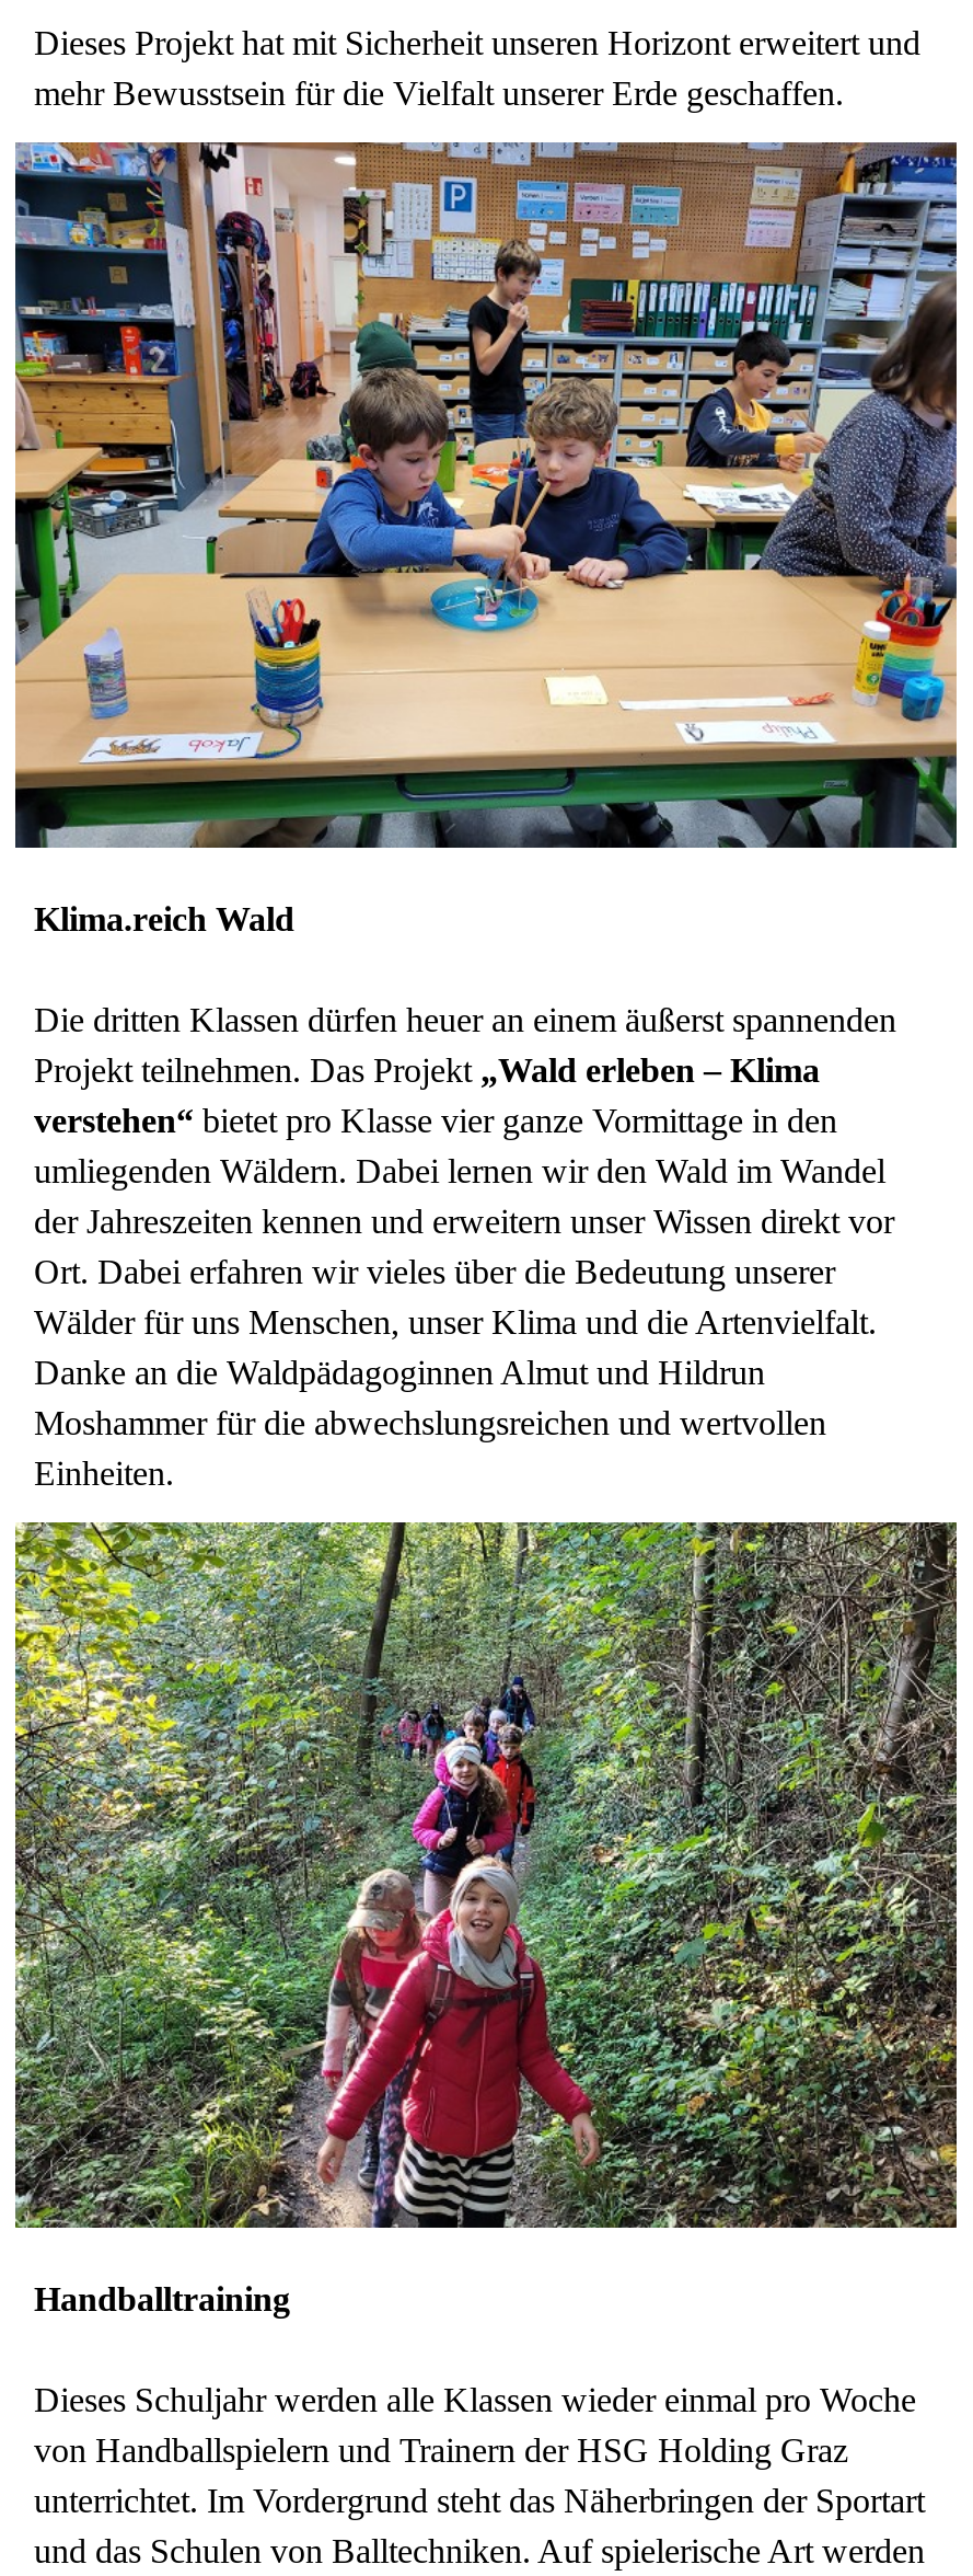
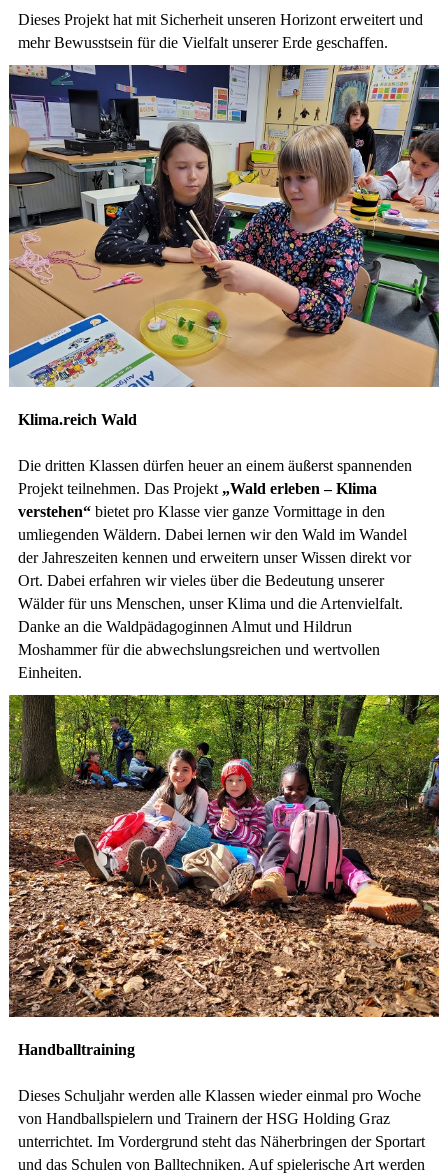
- [image]
+ [image]

- [image]
+ [image]
